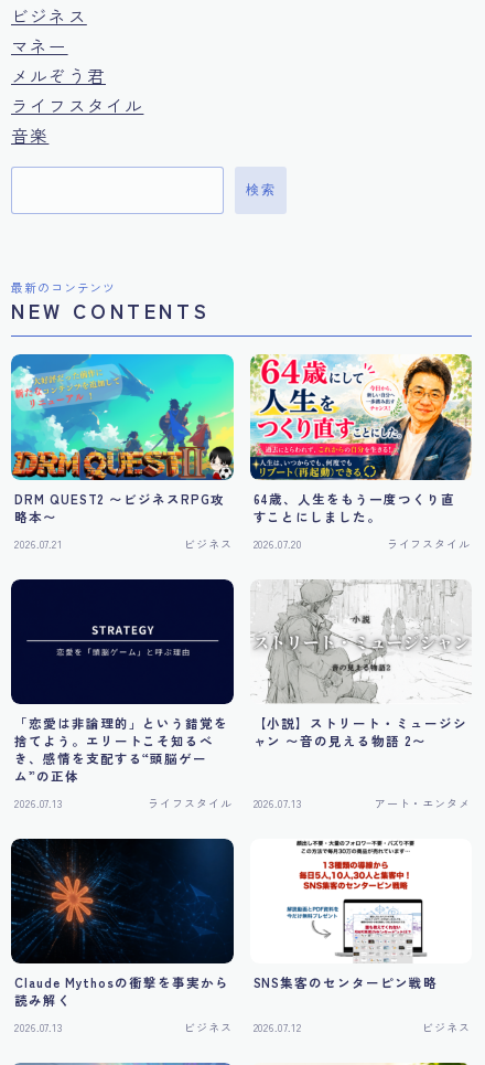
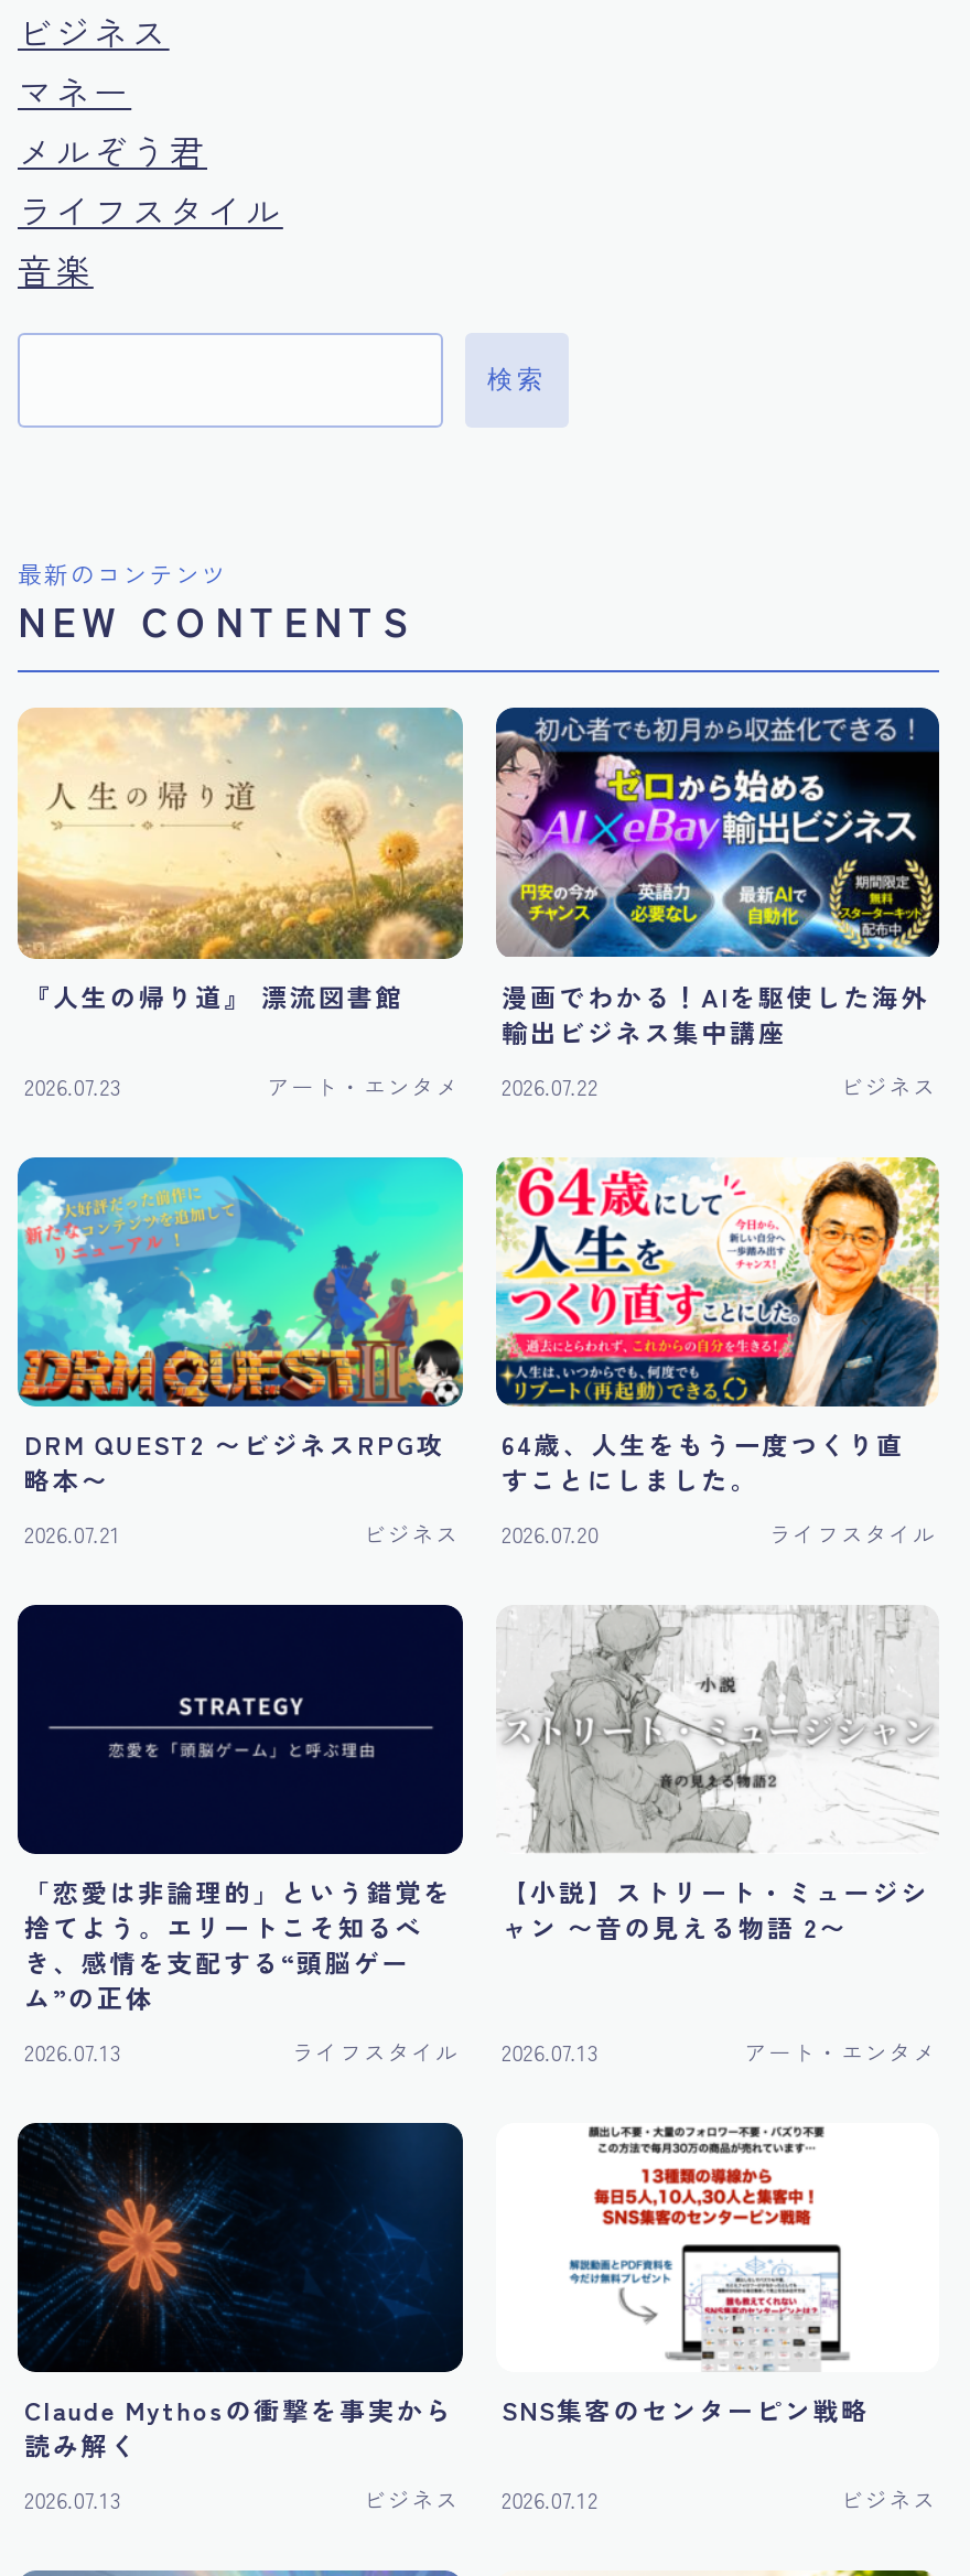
+ [image]
+ 『人生の帰り道』 漂流図書館
+ 2026.07.23
+ アート・エンタメ

+ [image]
+ 漫画でわかる！AIを駆使した海外
+ 輸出ビジネス集中講座
+ 2026.07.22
+ ビジネス
